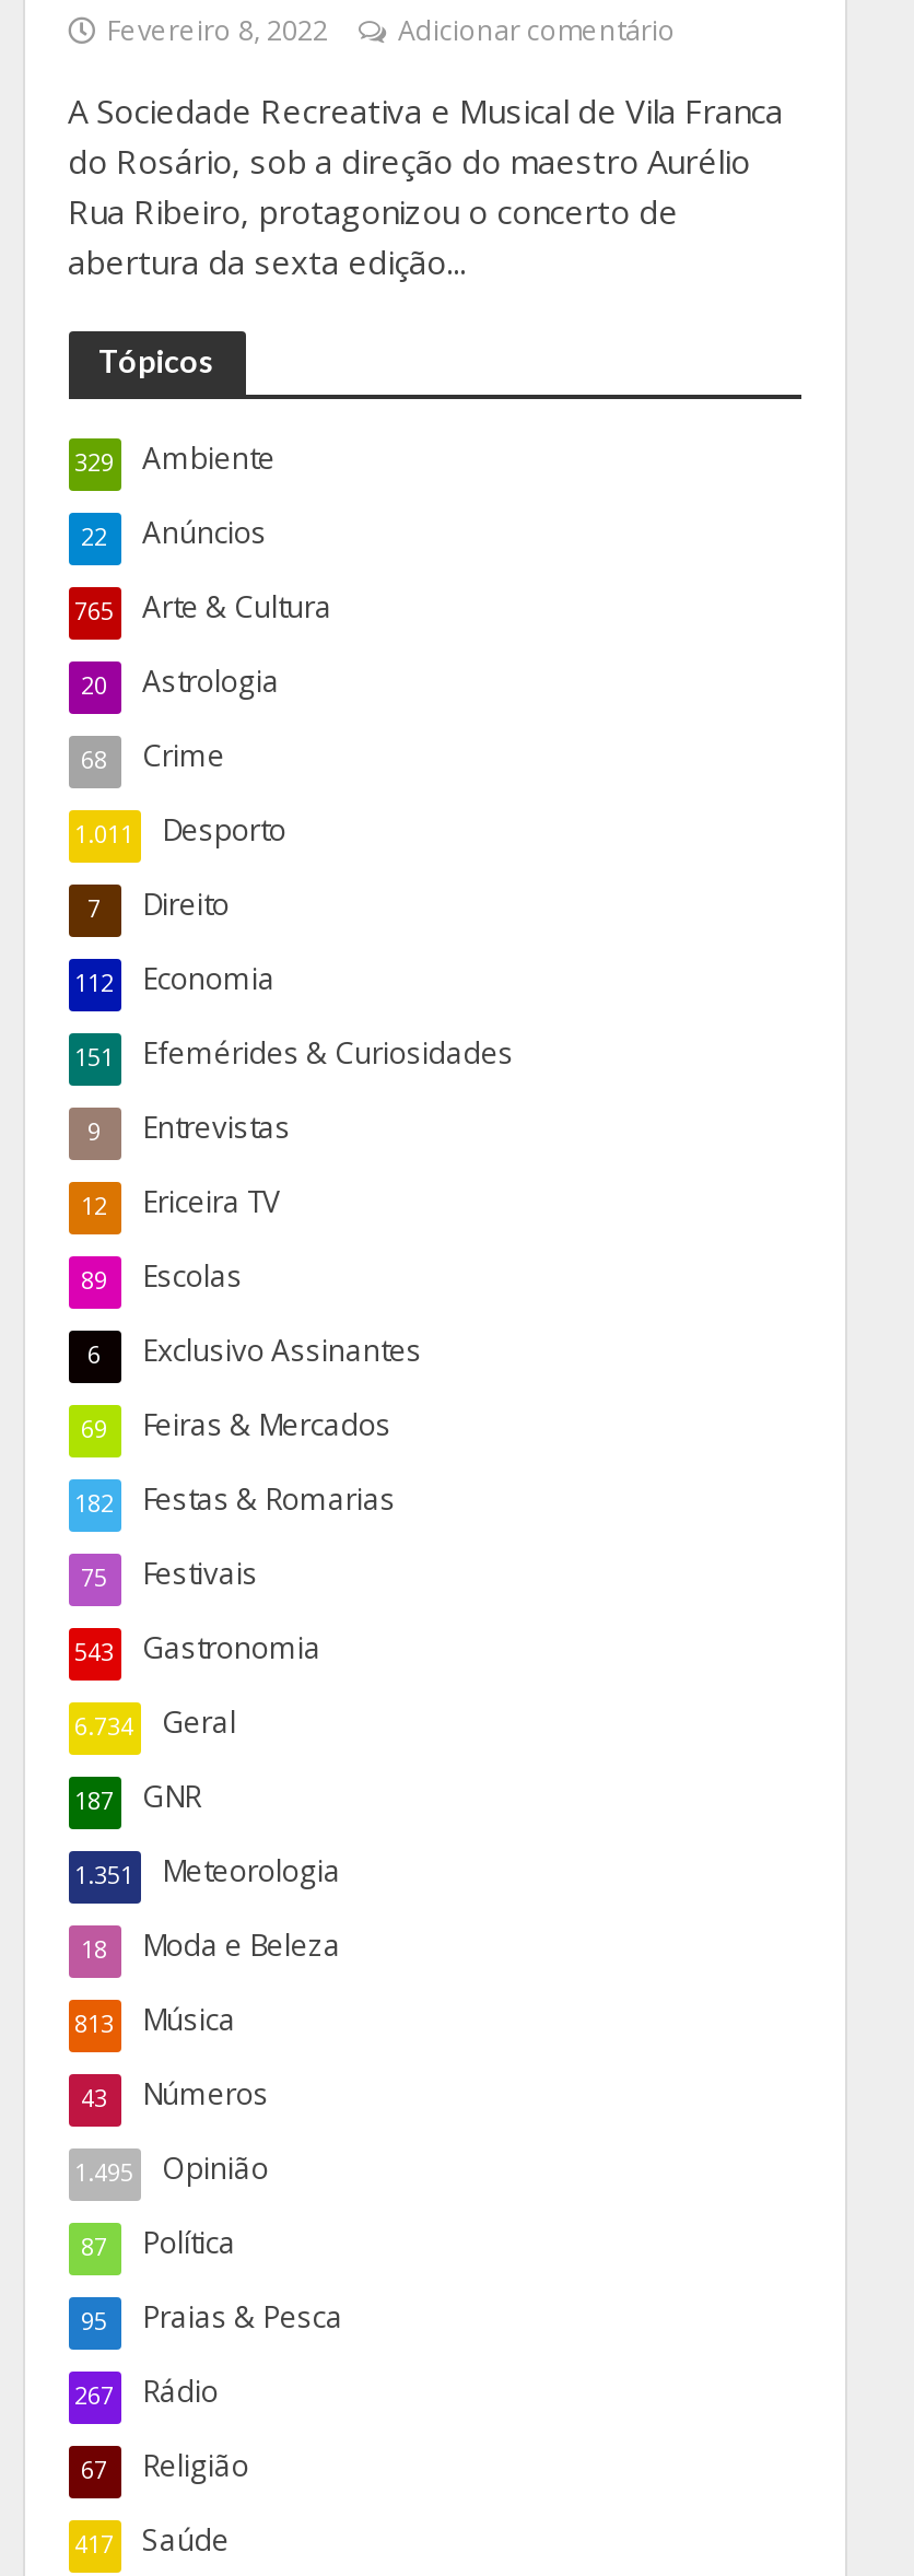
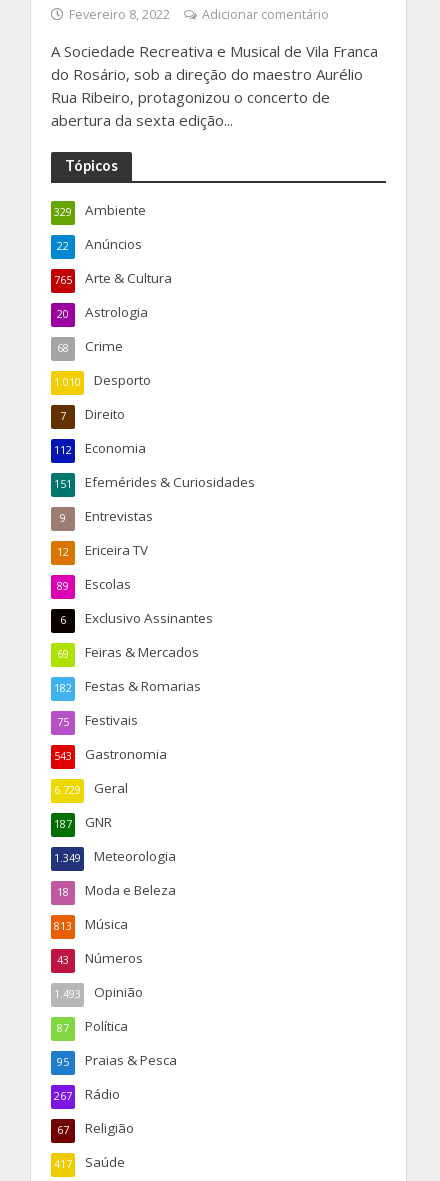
- 1.011 Desporto
+ 1.010 Desporto

- 6.734 Geral
+ 6.729 Geral

- 1.351 Meteorologia
+ 1.349 Meteorologia

- 1.495 Opinião
+ 1.493 Opinião
